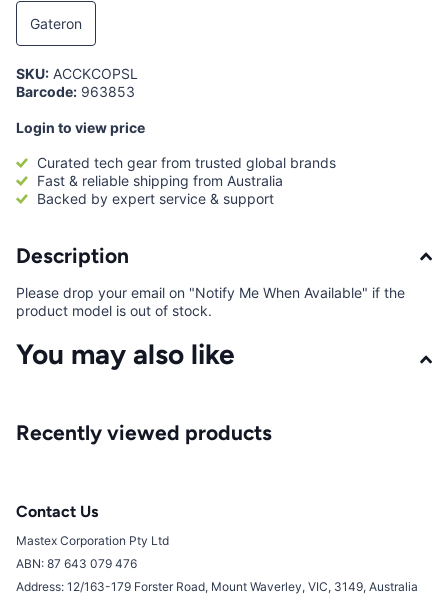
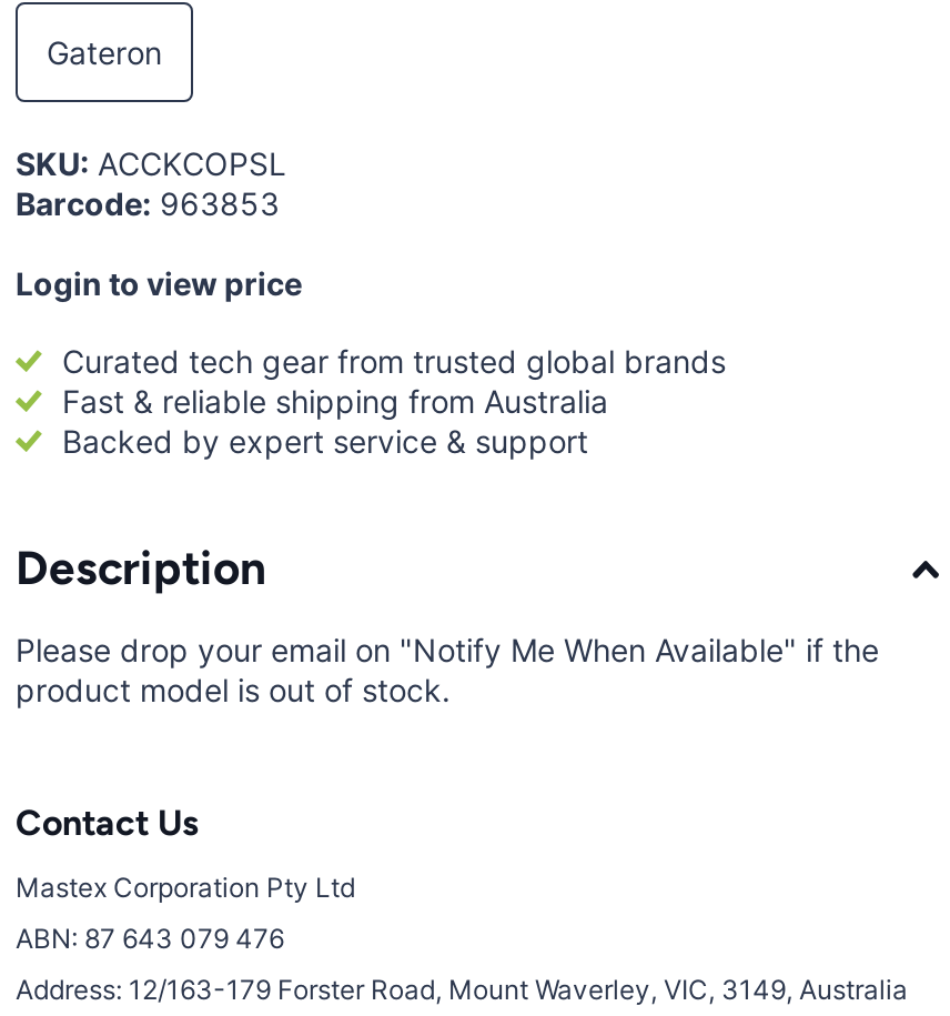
- You may also like
- Recently viewed products
